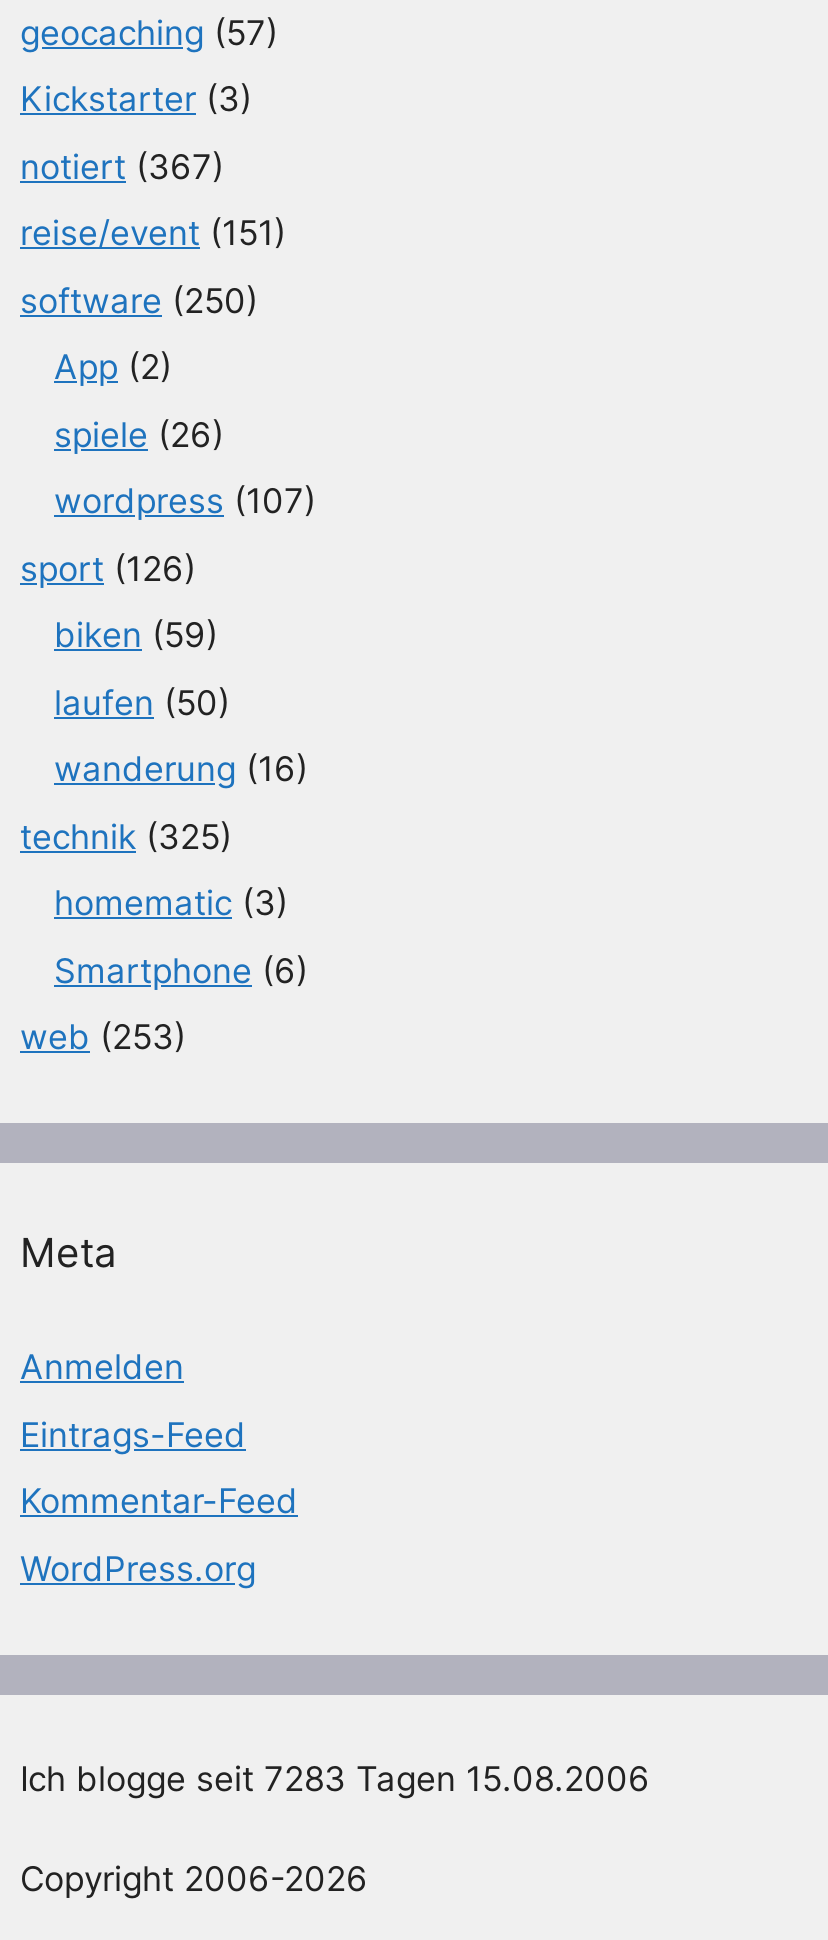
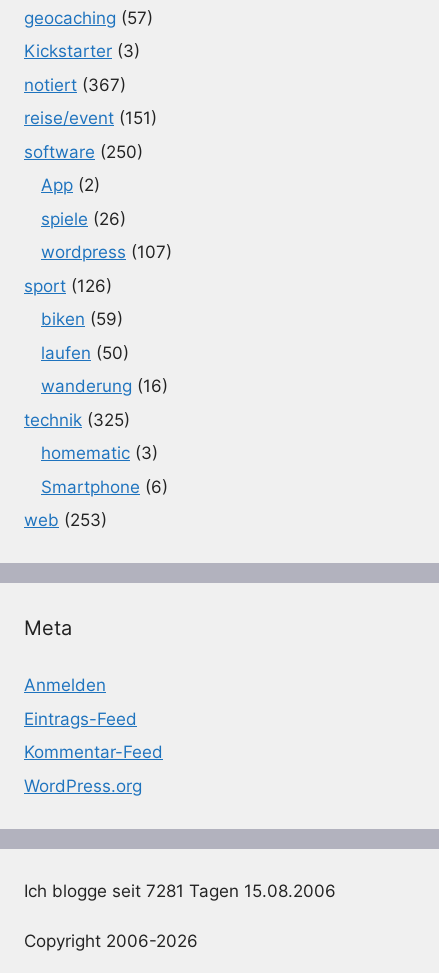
- Ich blogge seit 7283 Tagen 15.08.2006
+ Ich blogge seit 7281 Tagen 15.08.2006
